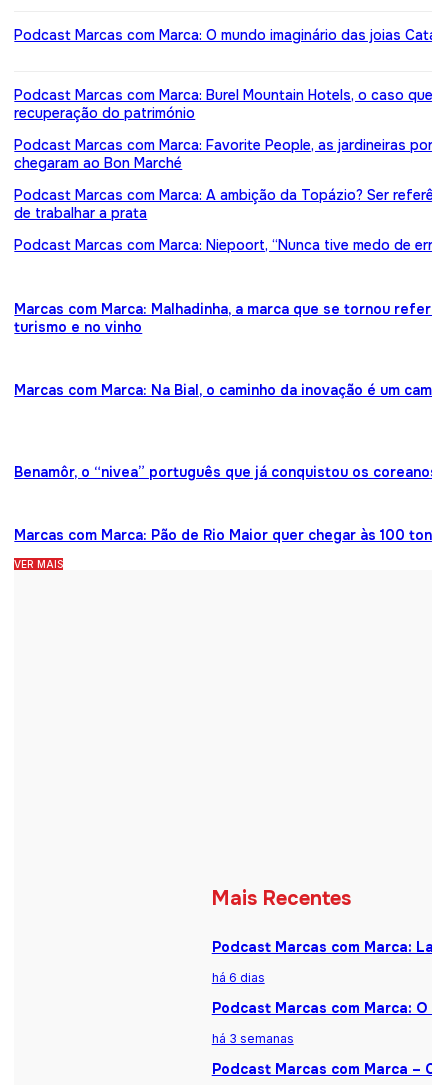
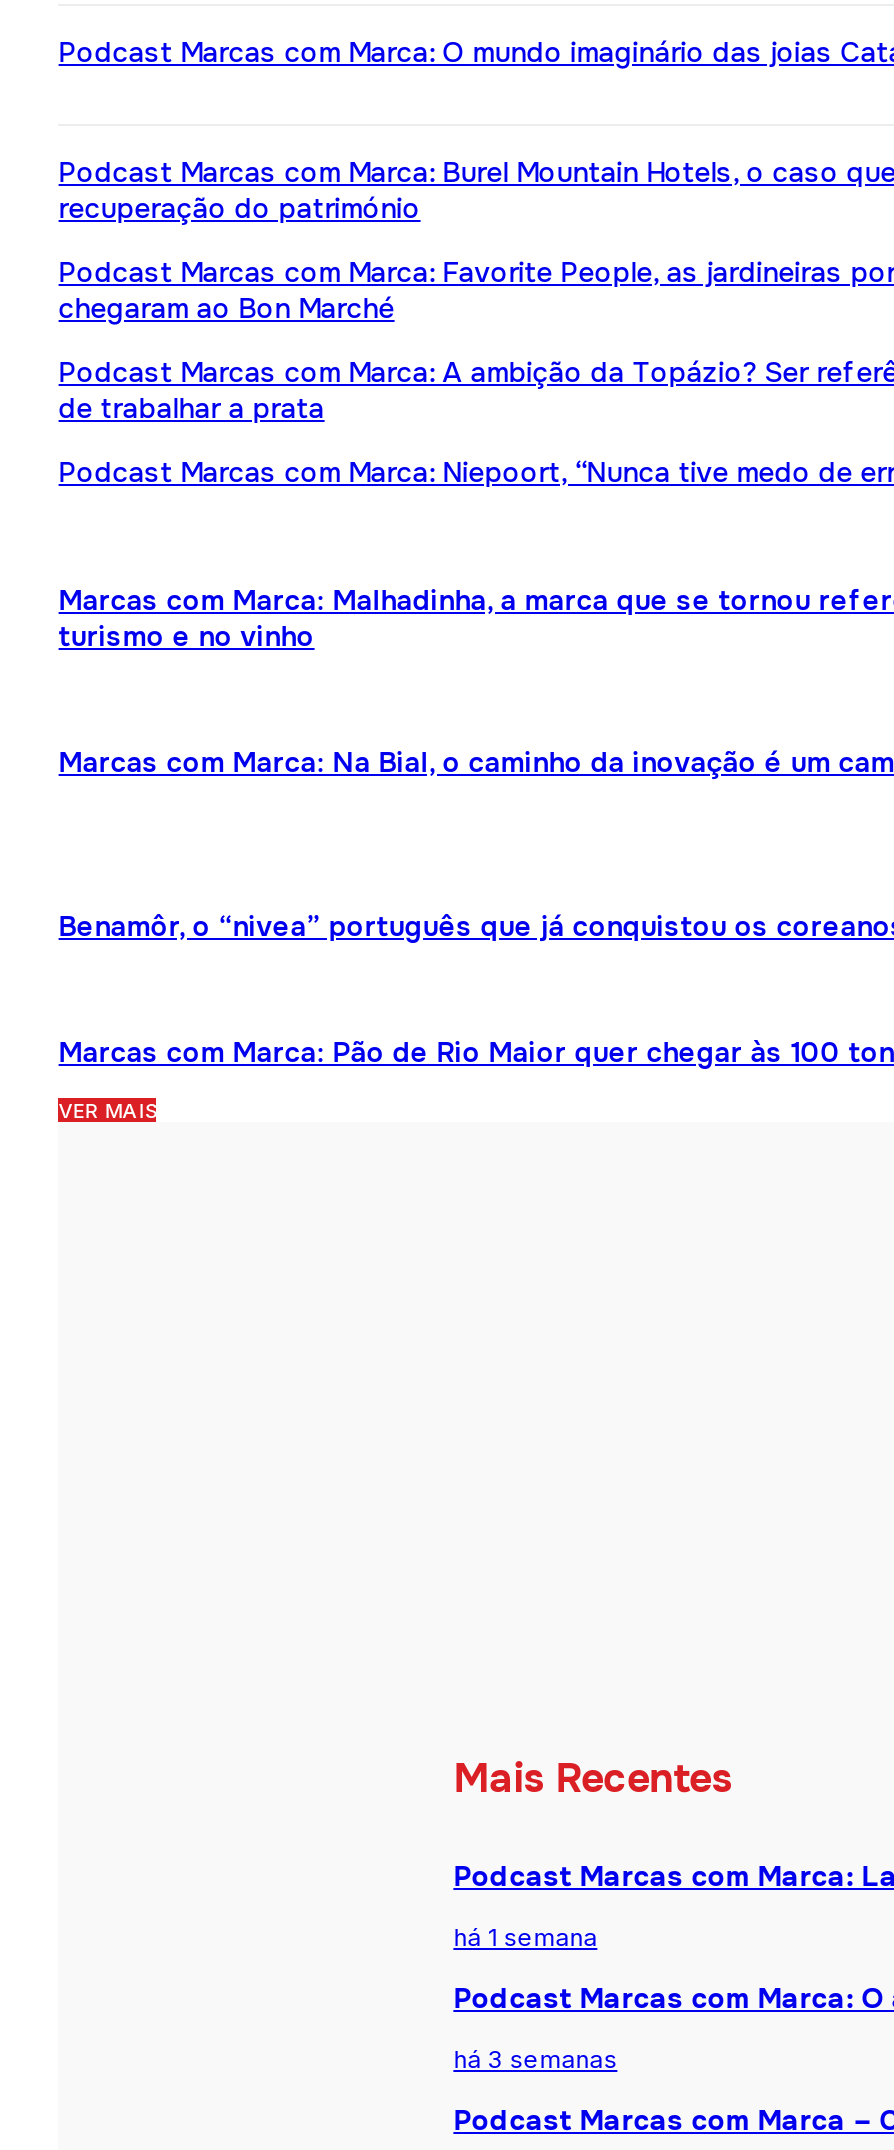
- há 6 dias
+ há 1 semana
